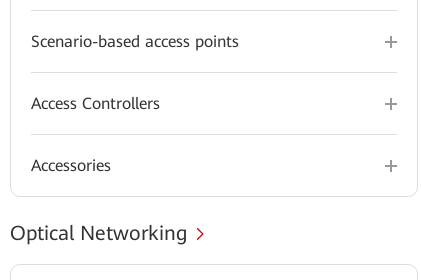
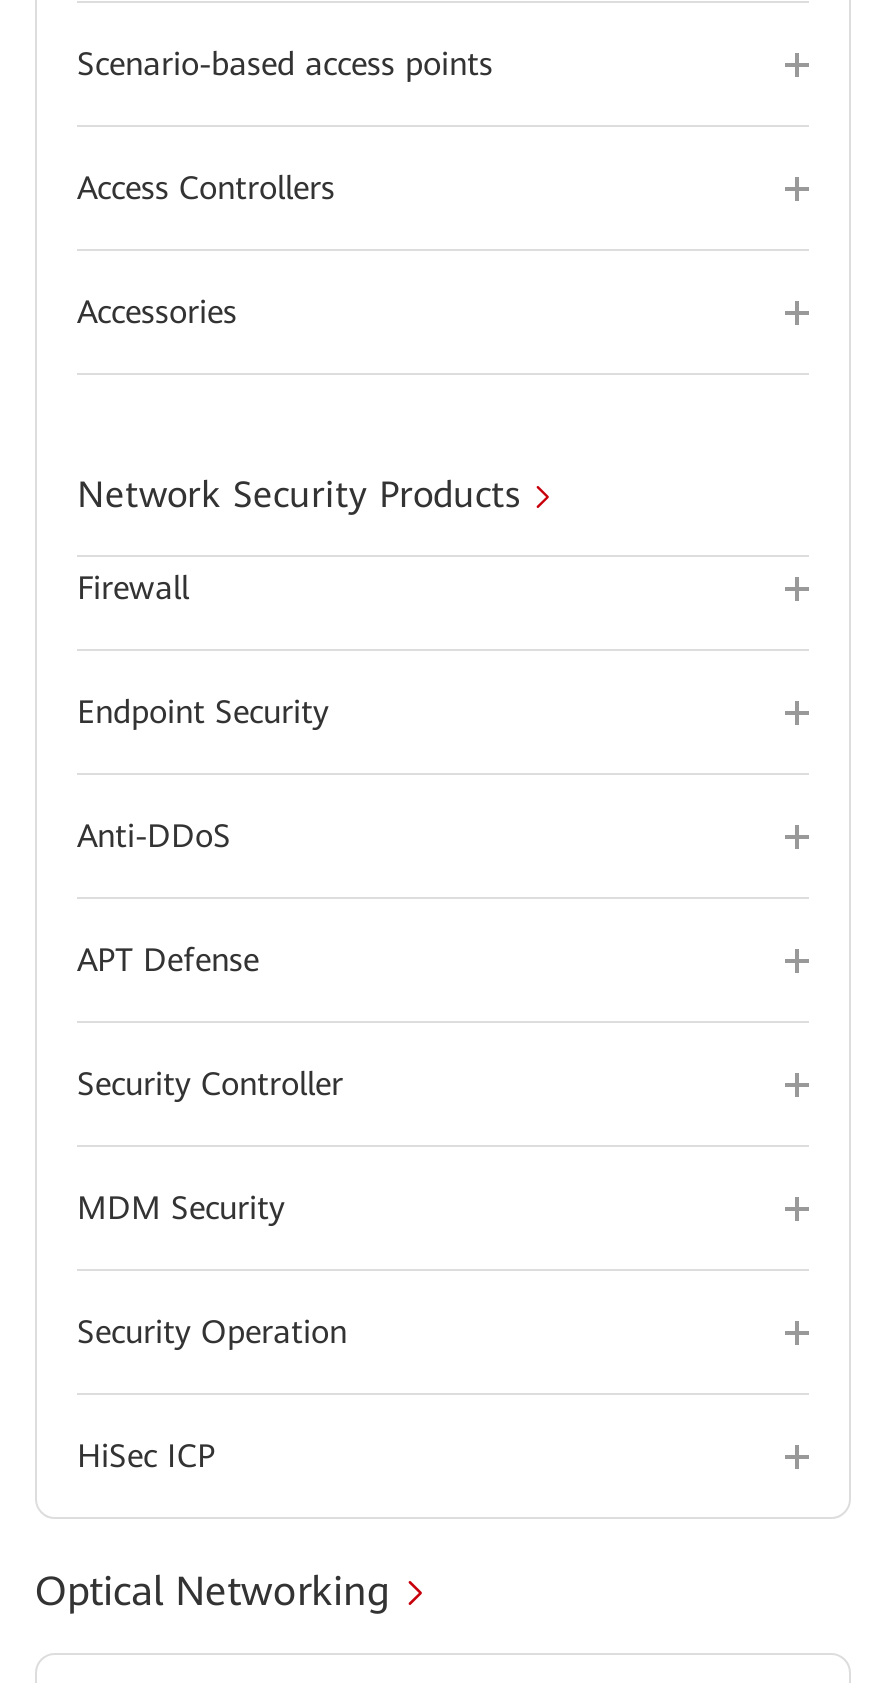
+ Network Security Products
+ Firewall
+ Endpoint Security
+ Anti-DDoS
+ APT Defense
+ Security Controller
+ MDM Security
+ Security Operation
+ HiSec ICP
